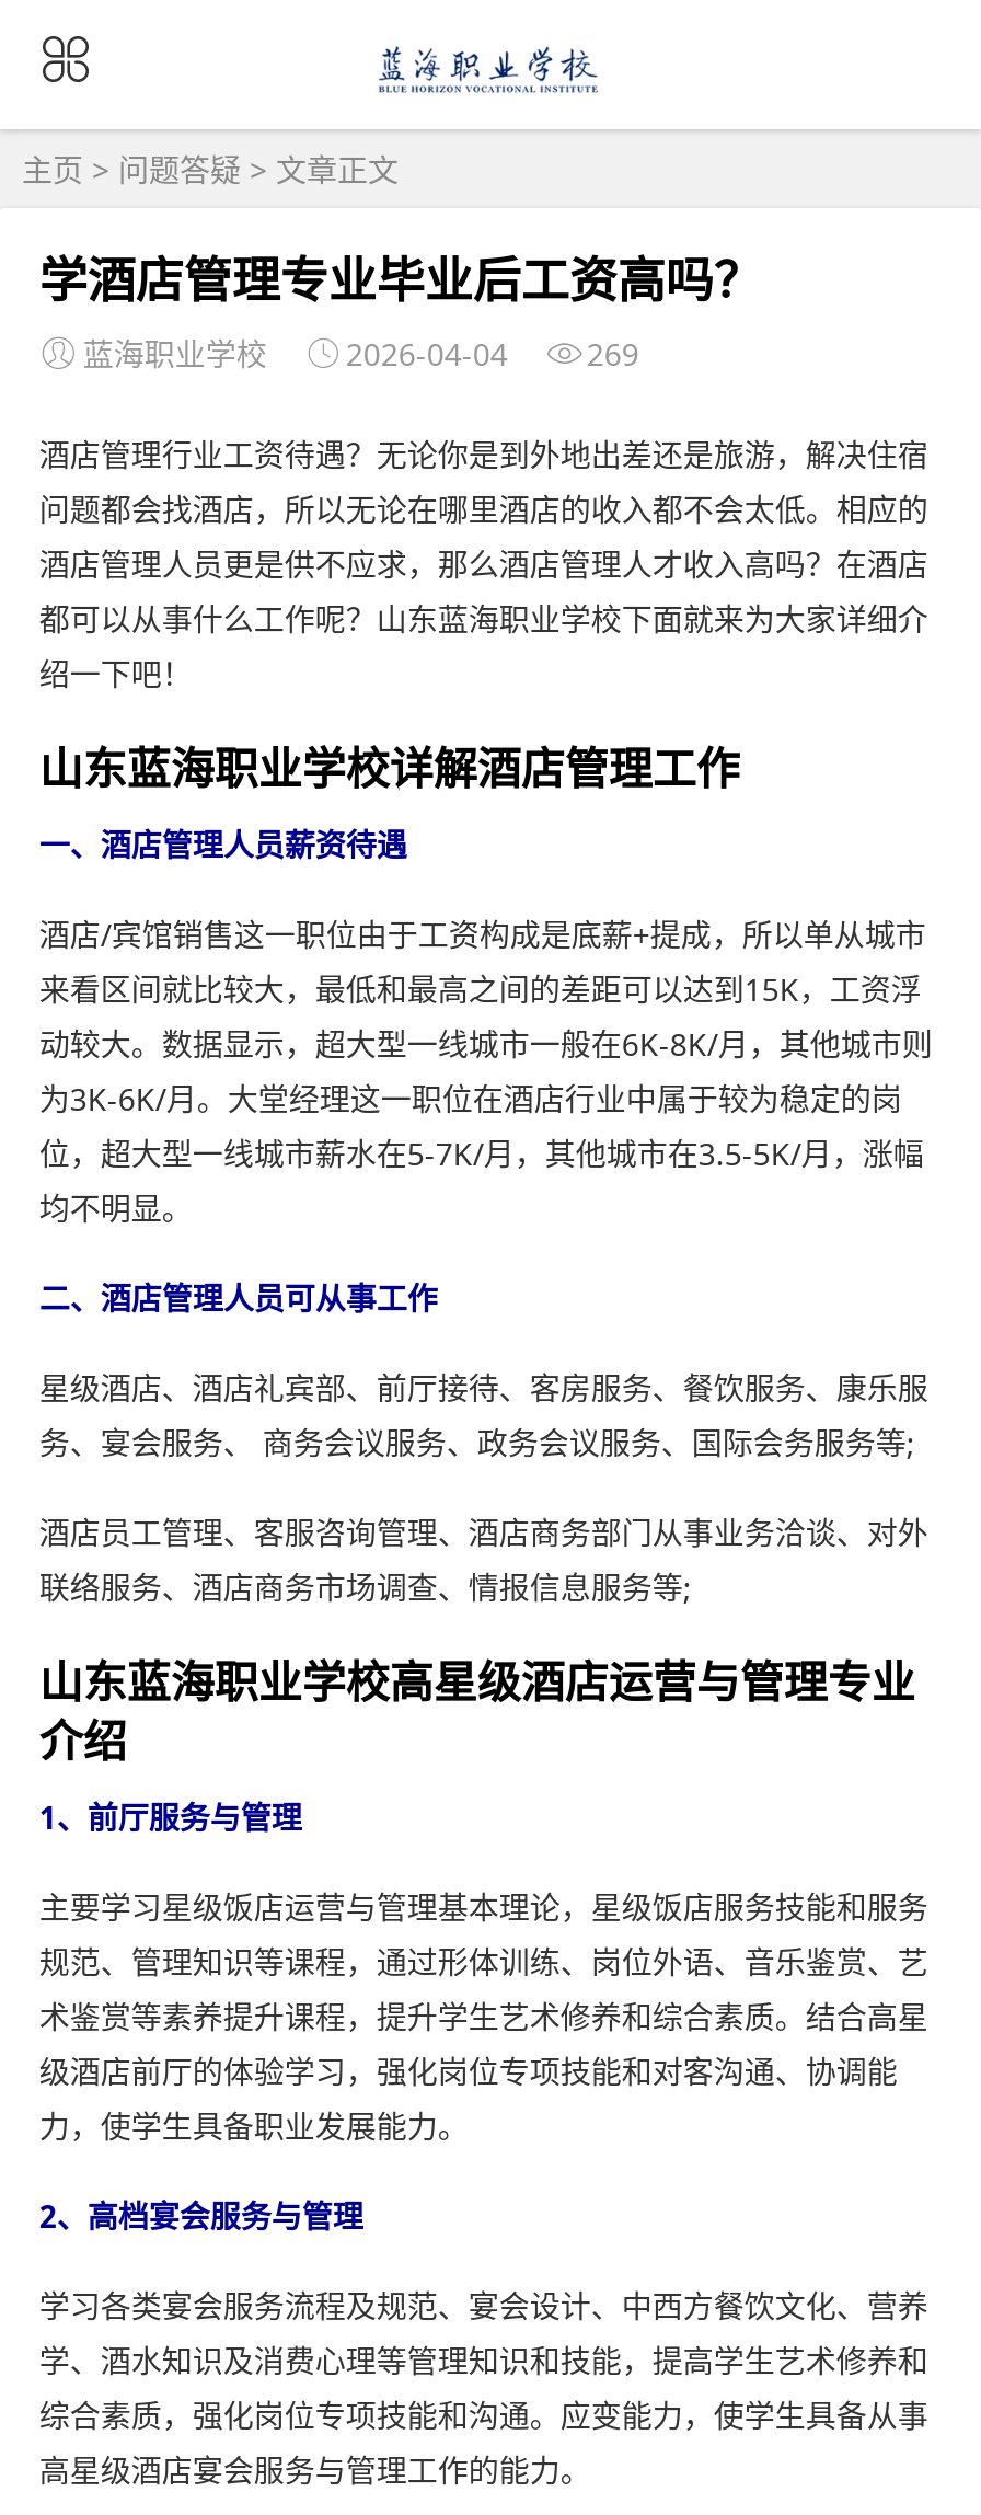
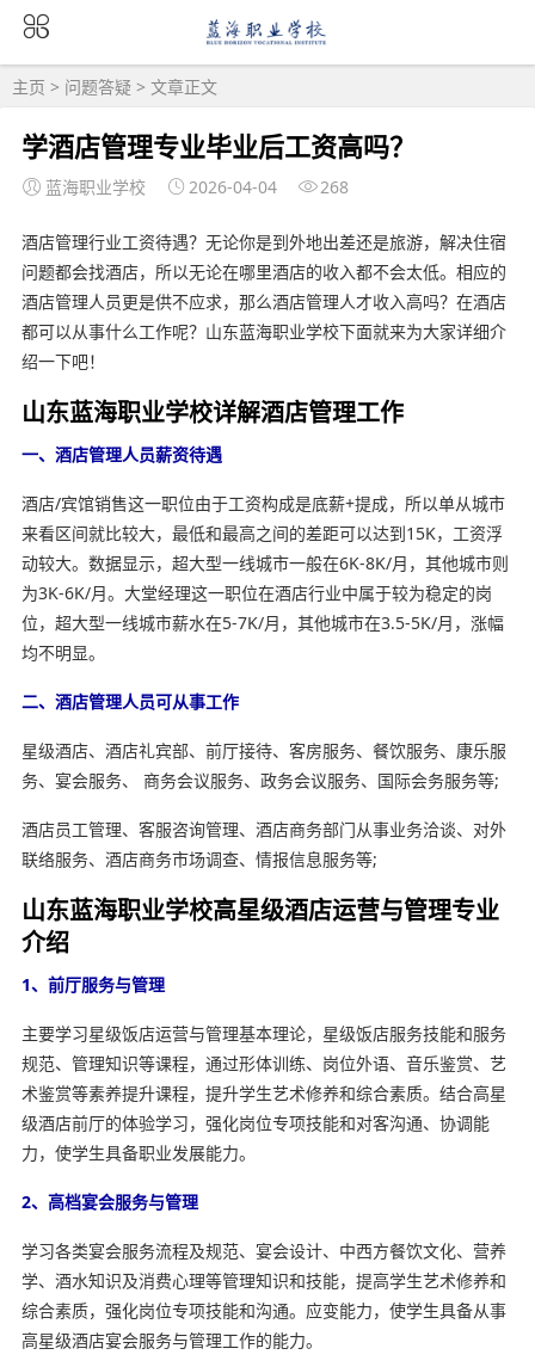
- 蓝海职业学校 2026-04-04 269
+ 蓝海职业学校 2026-04-04 268
